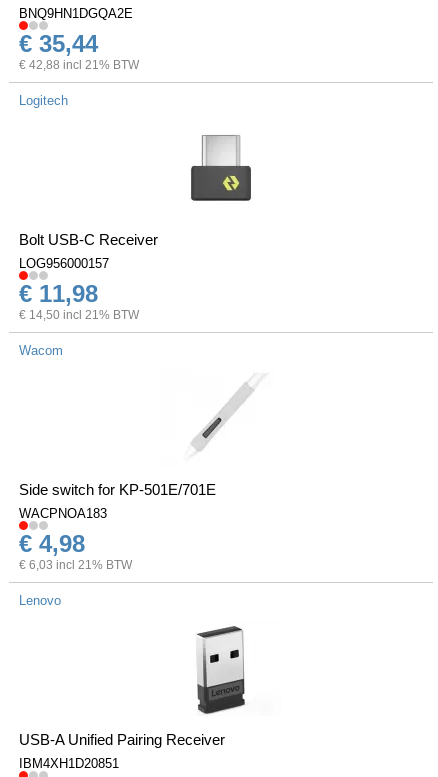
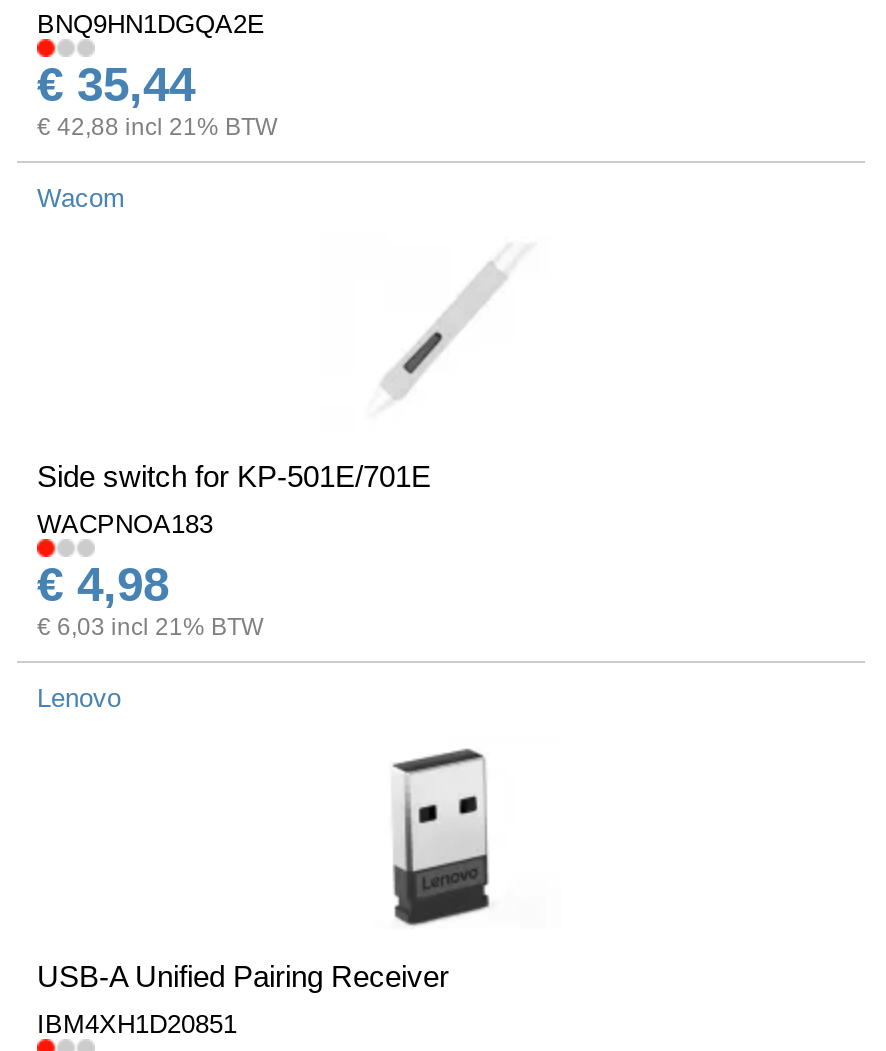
- Logitech

- [image]

- Bolt USB-C Receiver
- LOG956000157
- € 11,98
- € 14,50 incl 21% BTW
